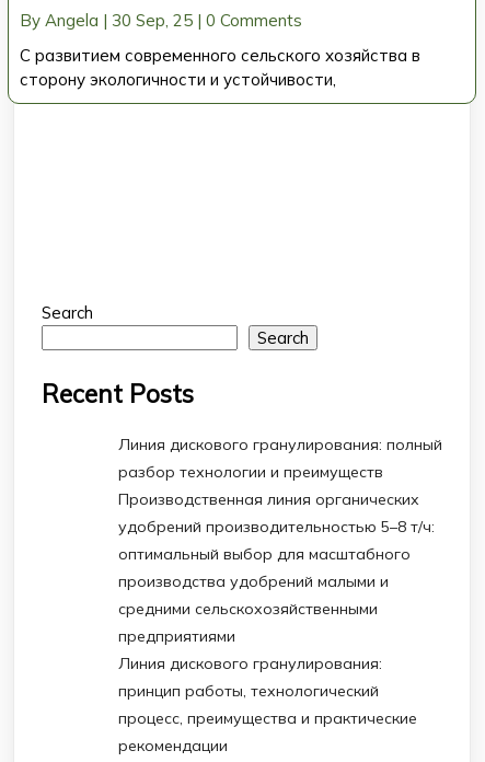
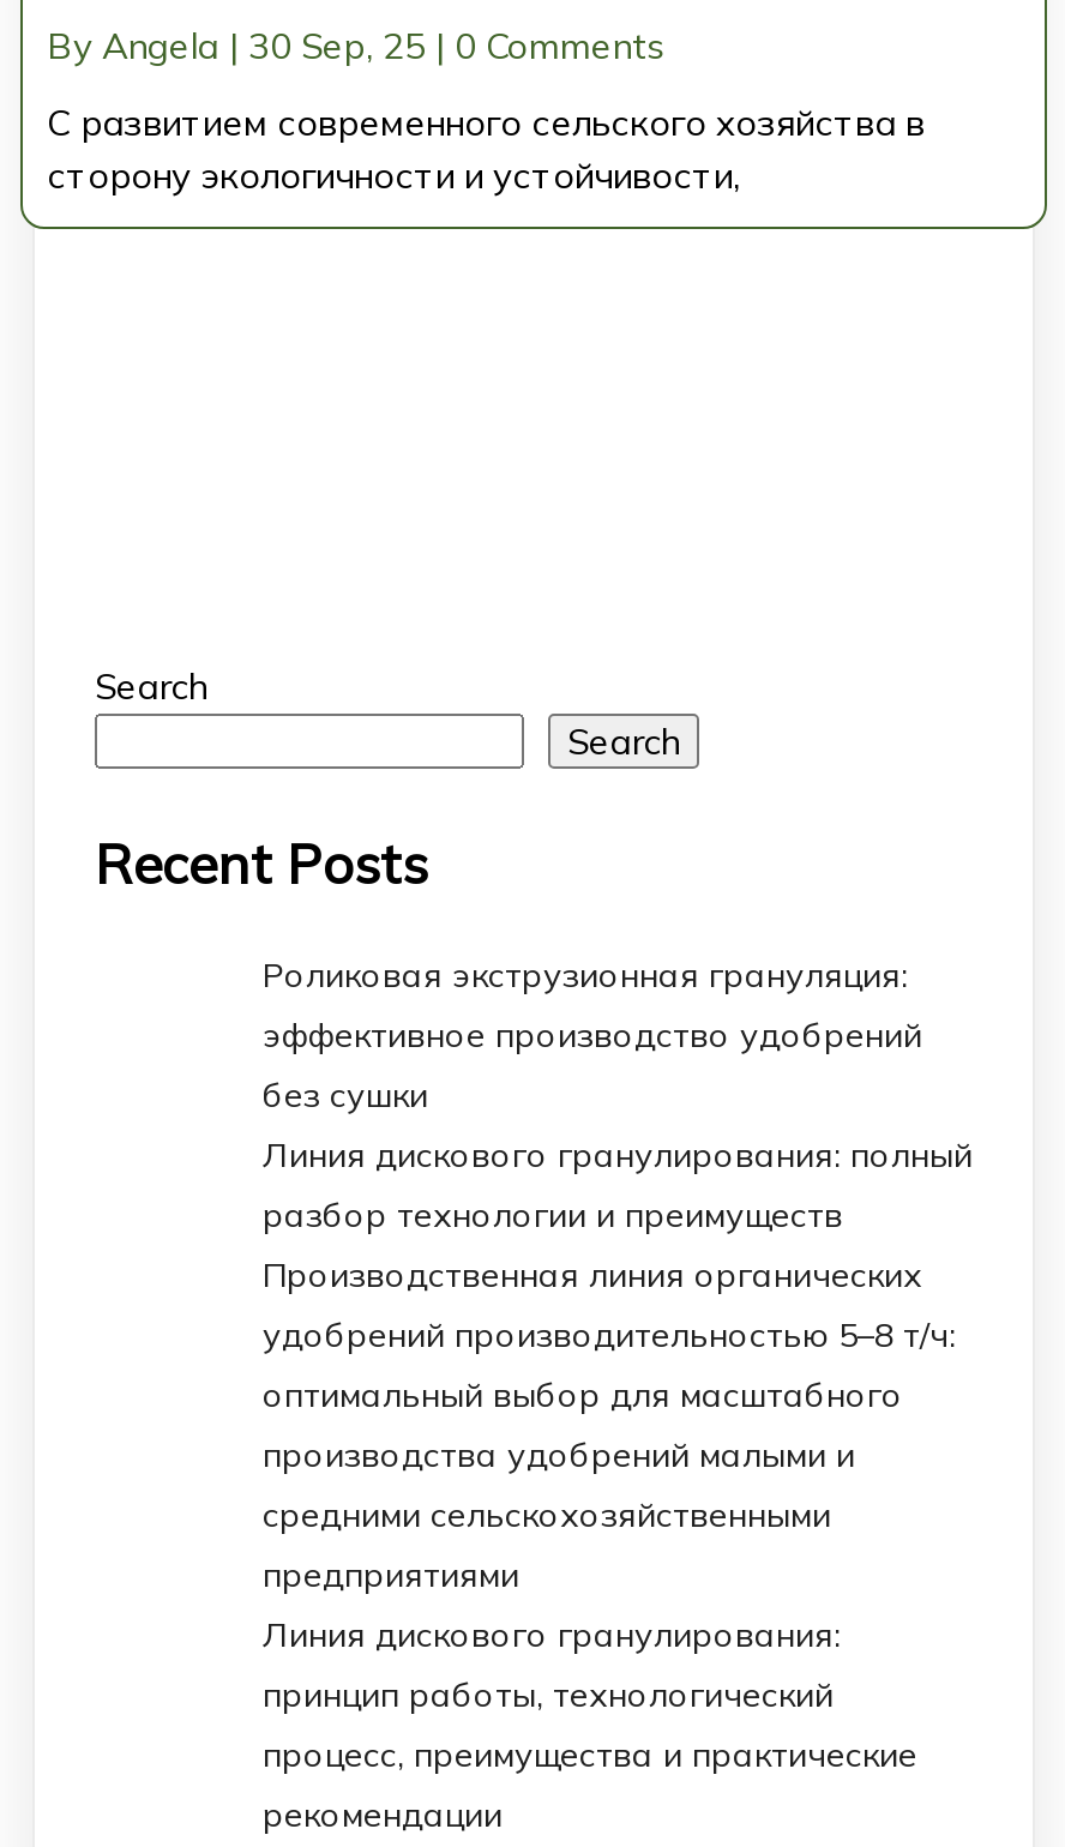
+ Роликовая экструзионная грануляция:
+ эффективное производство удобрений
+ без сушки
